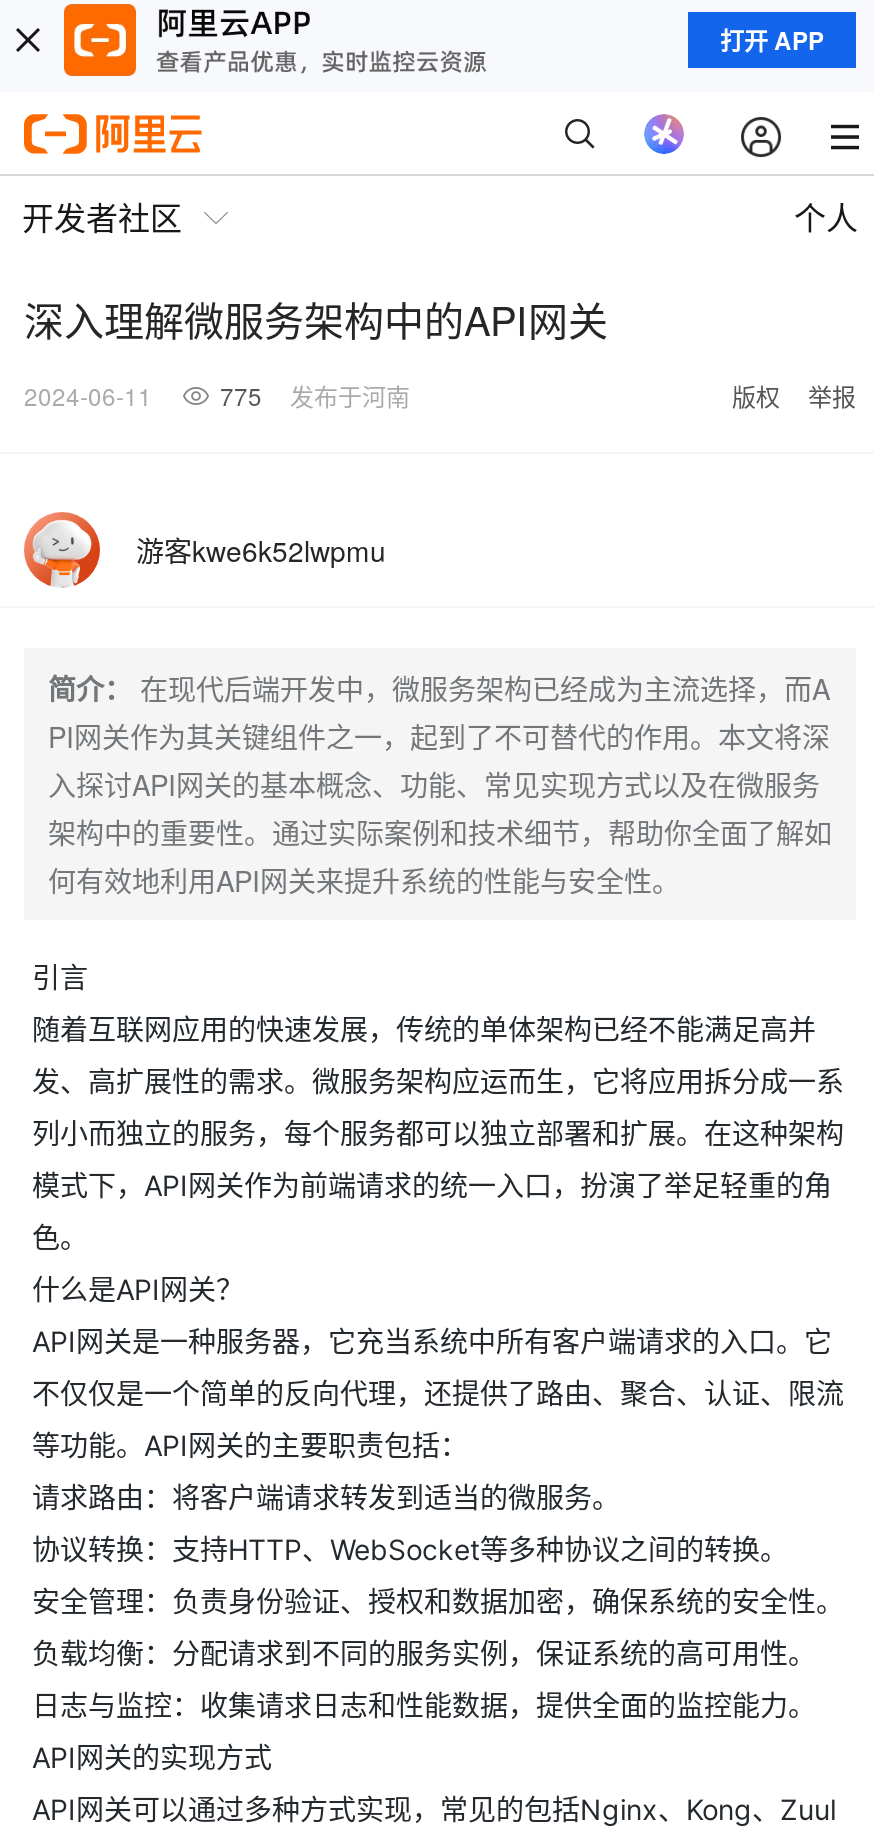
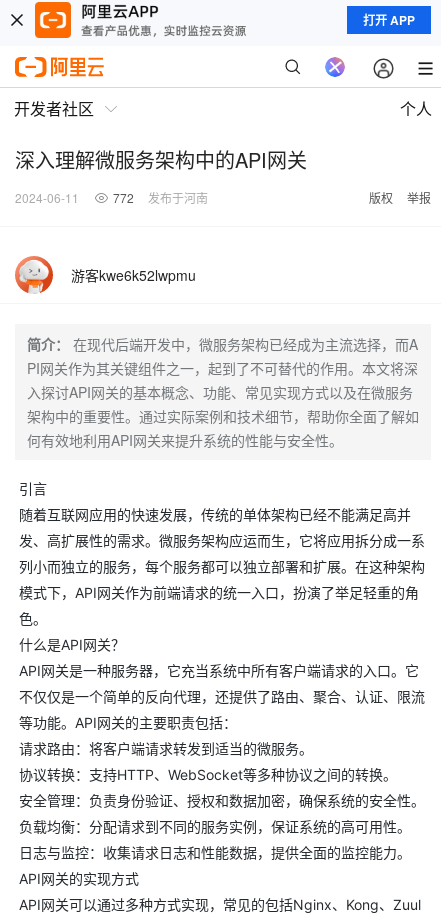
- 2024-06-11 775 发布于河南
+ 2024-06-11 772 发布于河南
